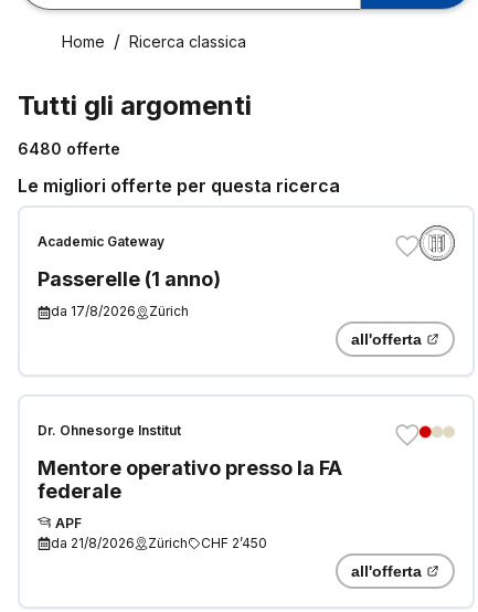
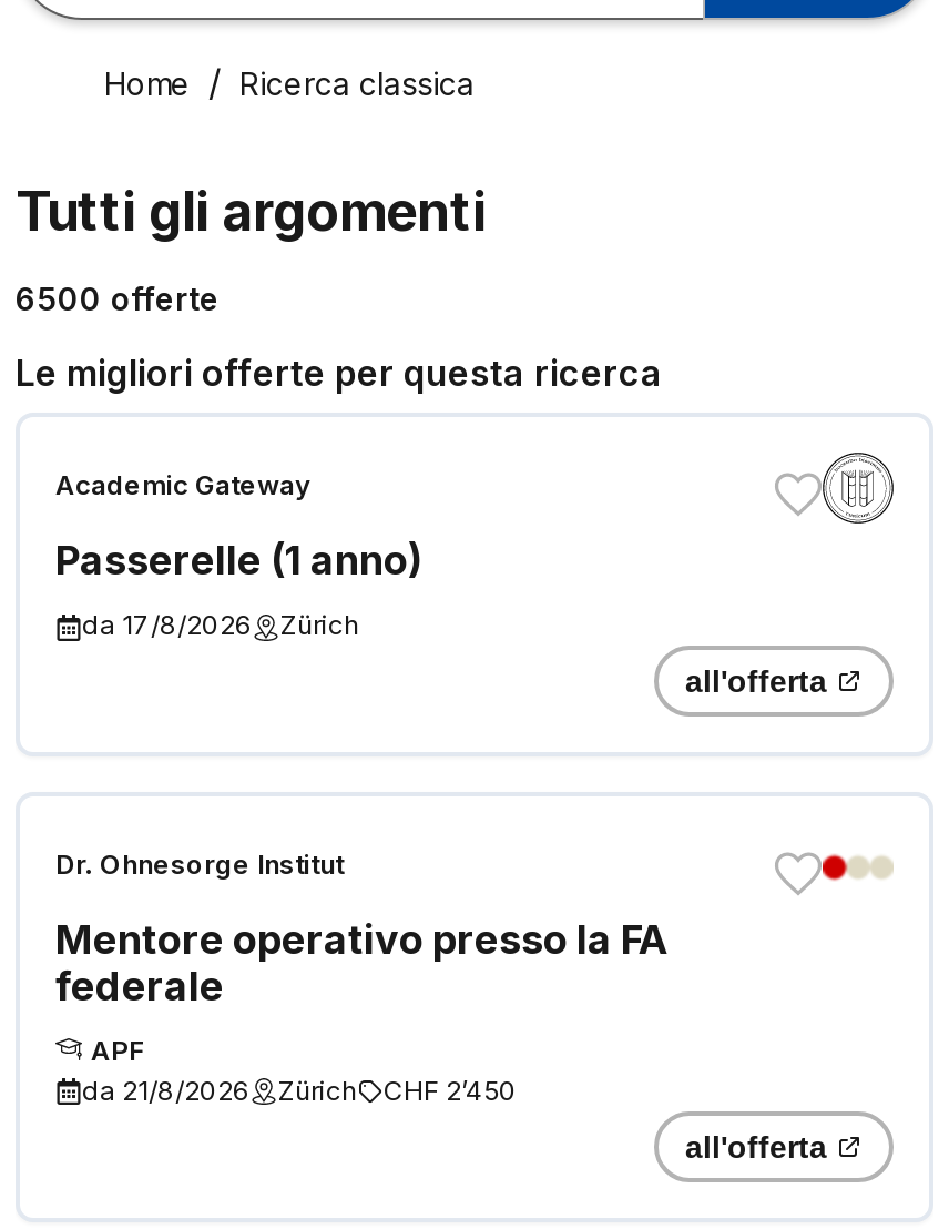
- 6480 offerte
+ 6500 offerte
